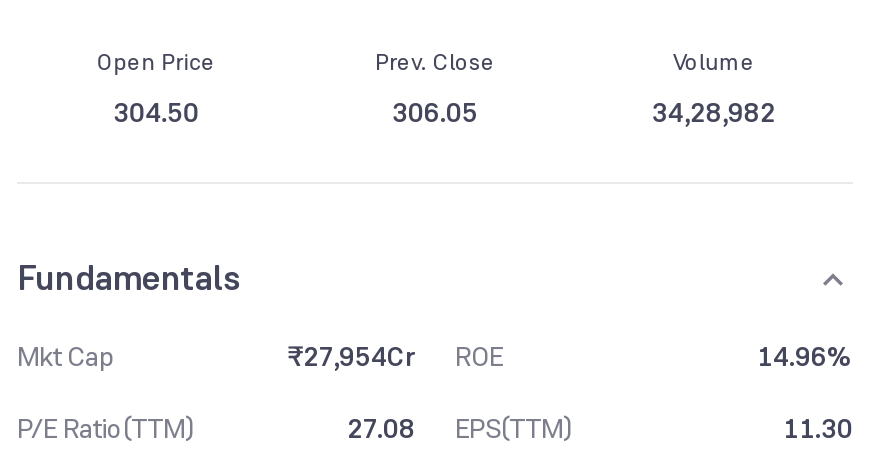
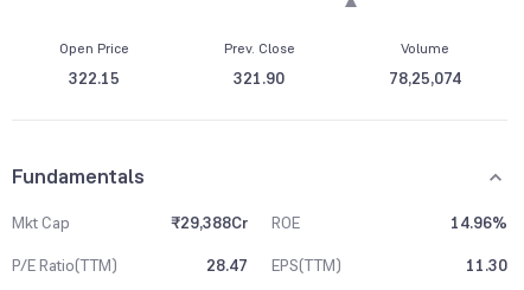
- 304.50
+ 322.15

- 306.05
+ 321.90

- 34,28,982
+ 78,25,074

- ₹27,954Cr ROE
+ ₹29,388Cr ROE

- 27.08 EPS(TTM)
+ 28.47 EPS(TTM)
